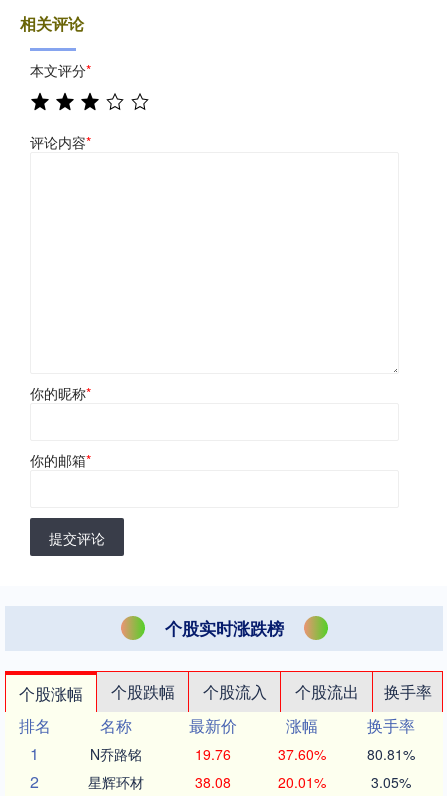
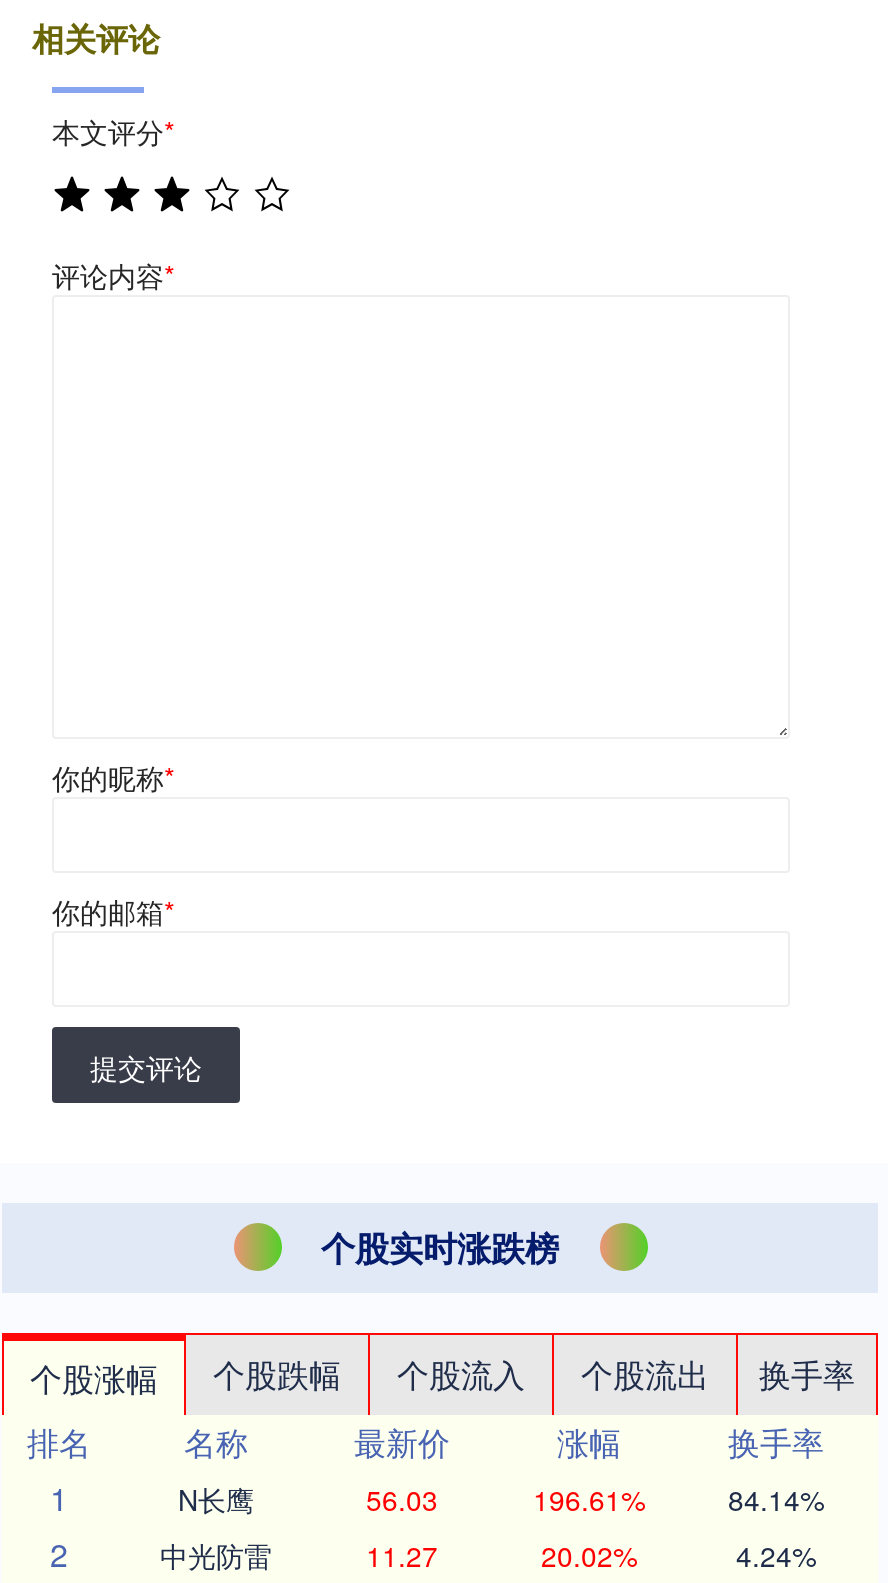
- N乔路铭
- 19.76
- 37.60%
- 80.81%
+ N长鹰
+ 56.03
+ 196.61%
+ 84.14%

- 星辉环材
- 38.08
- 20.01%
- 3.05%
+ 中光防雷
+ 11.27
+ 20.02%
+ 4.24%
